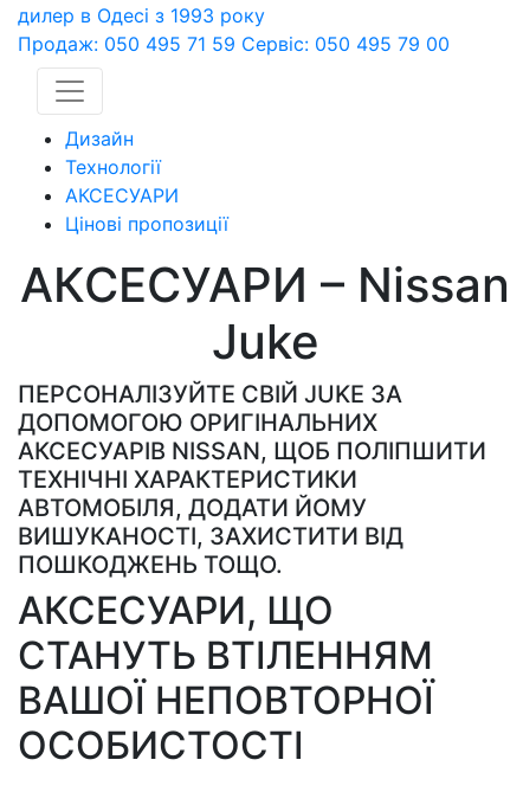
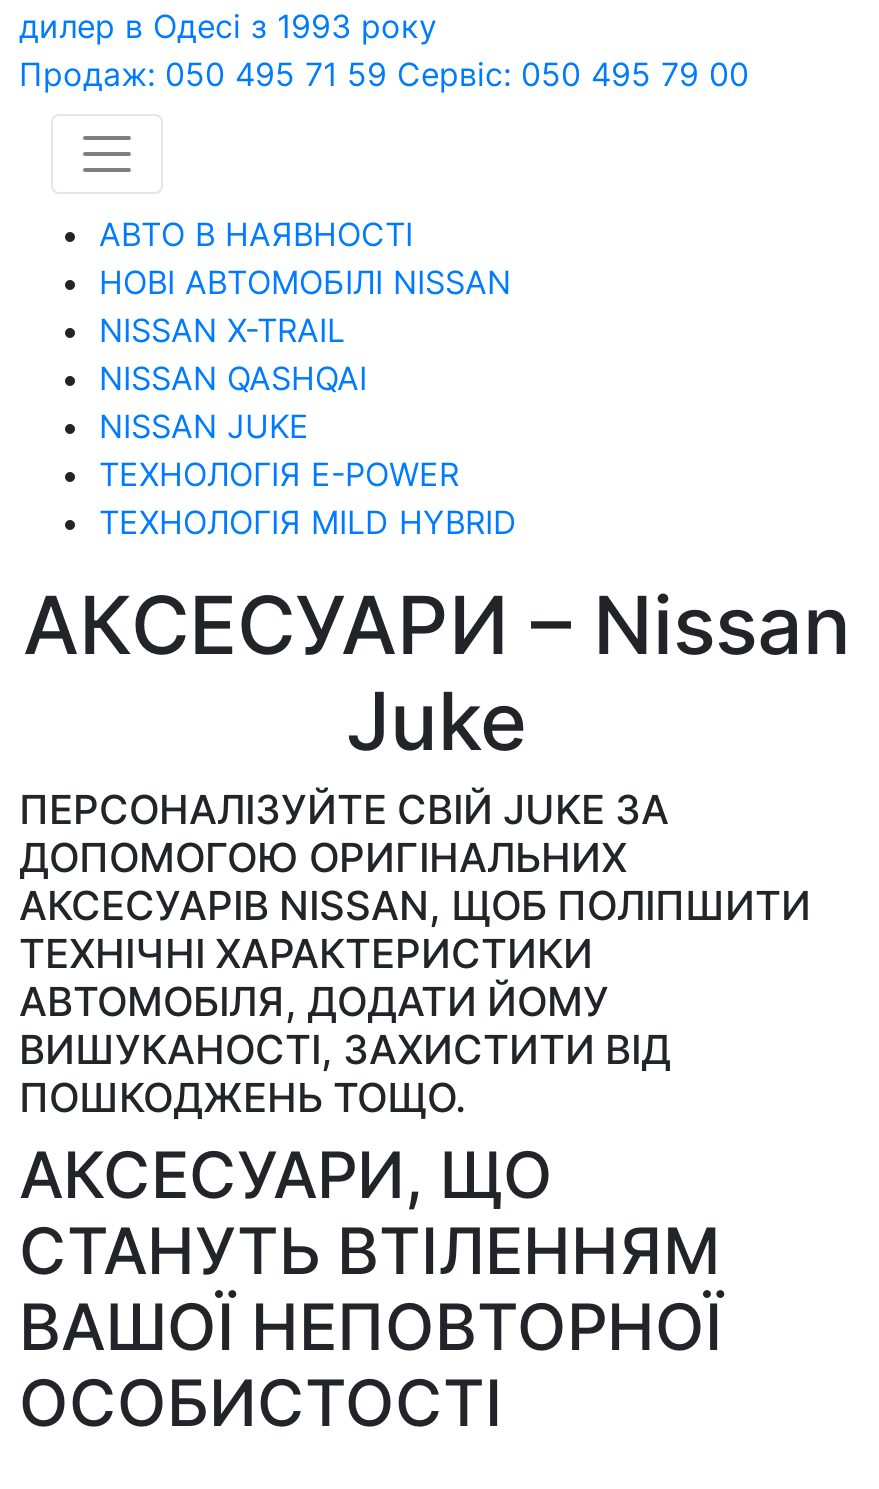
- Дизайн
- Технології
- АКСЕСУАРИ
- Цінові пропозиції
+ АВТО В НАЯВНОСТІ
+ НОВІ АВТОМОБІЛІ NISSAN
+ NISSAN X-TRAIL
+ NISSAN QASHQAI
+ NISSAN JUKE
+ ТЕХНОЛОГІЯ E-POWER
+ ТЕХНОЛОГІЯ MILD HYBRID
